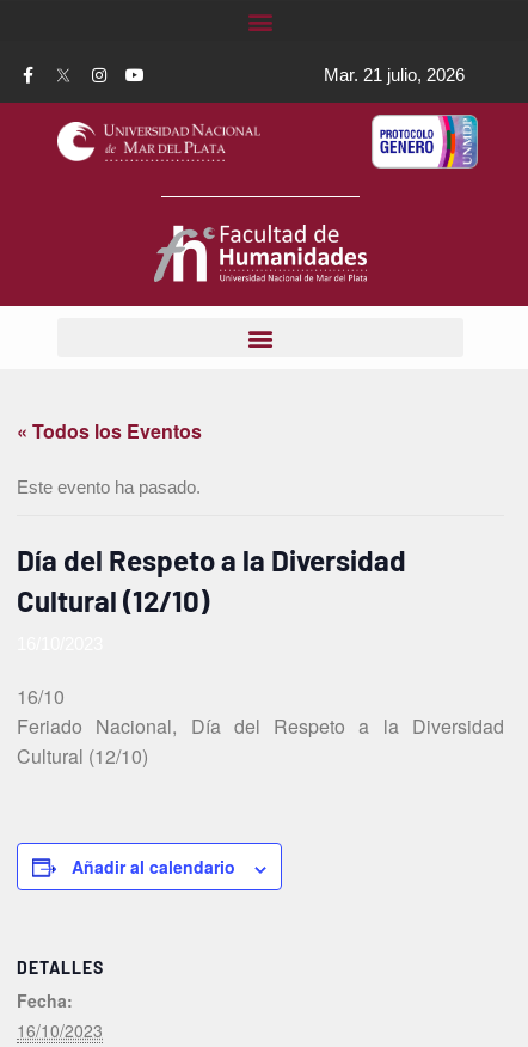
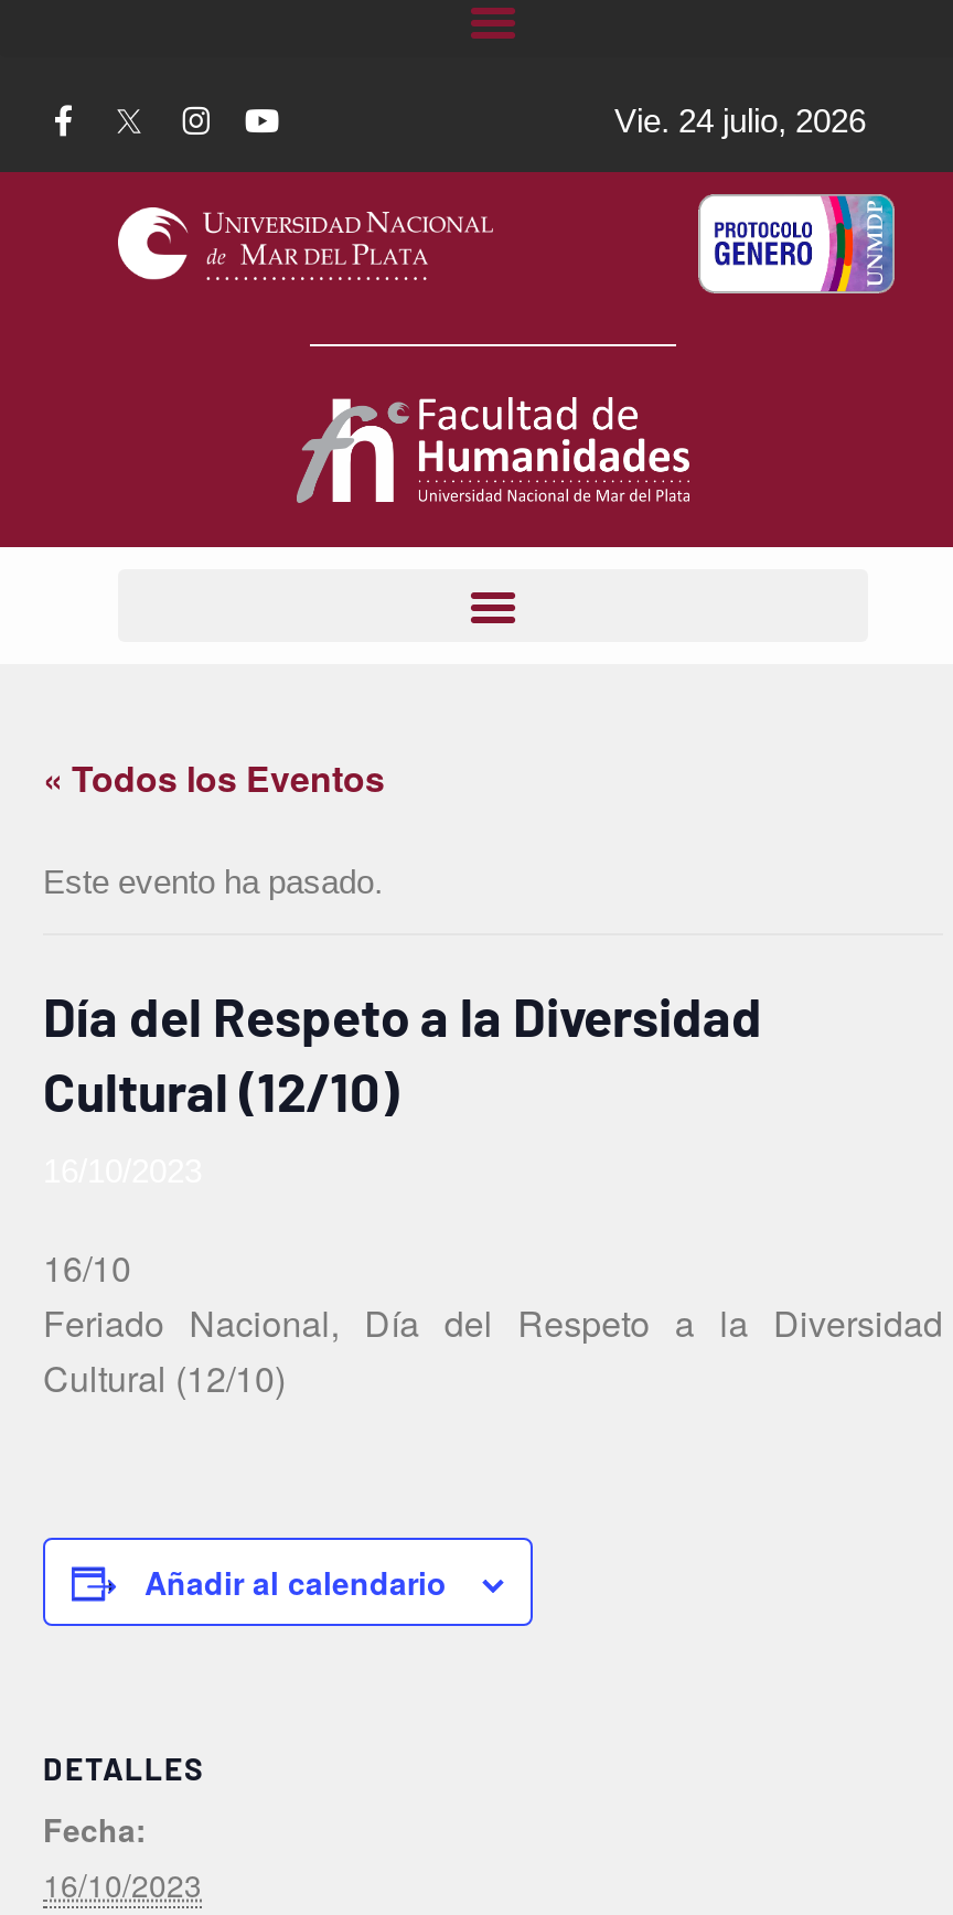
- Mar. 21 julio, 2026
+ Vie. 24 julio, 2026
